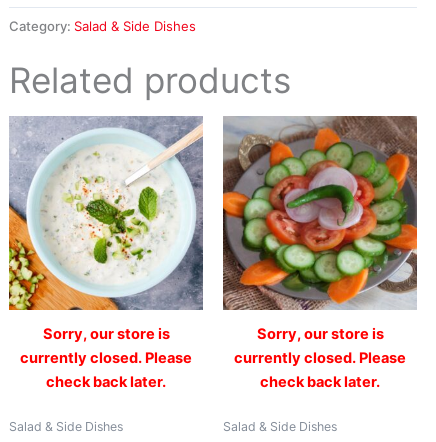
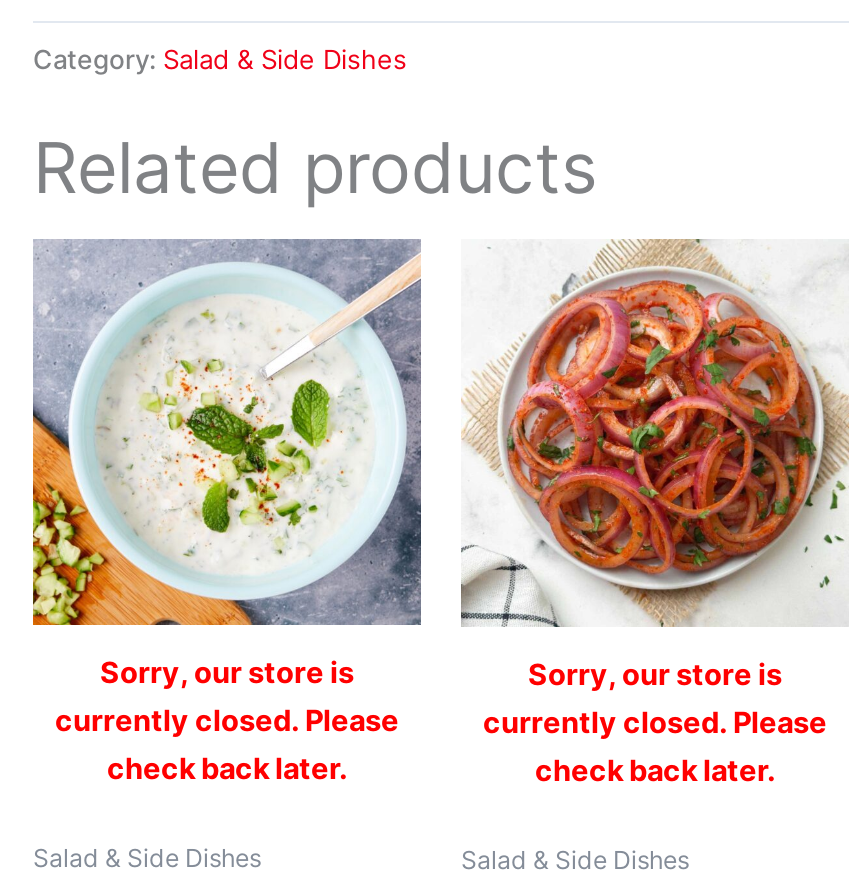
- [image]
+ [image]
